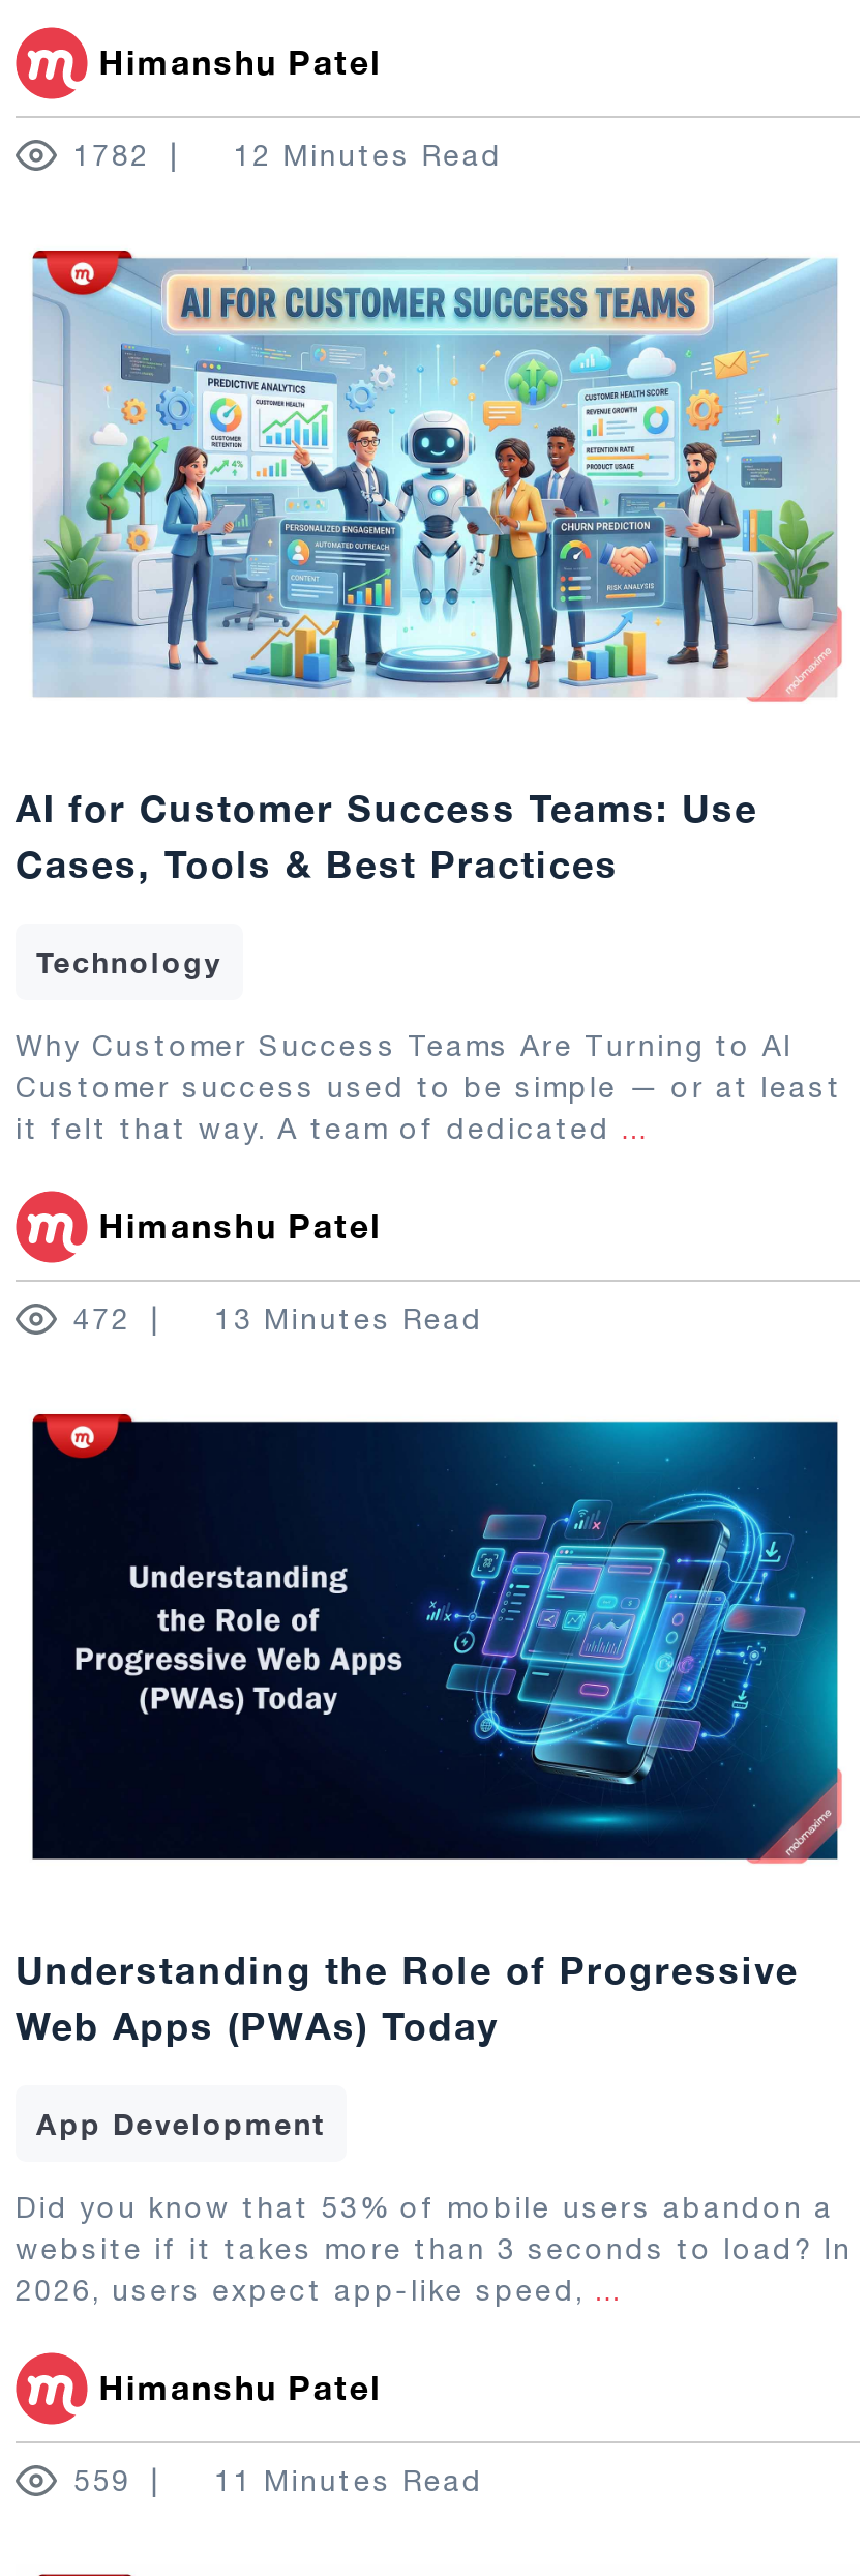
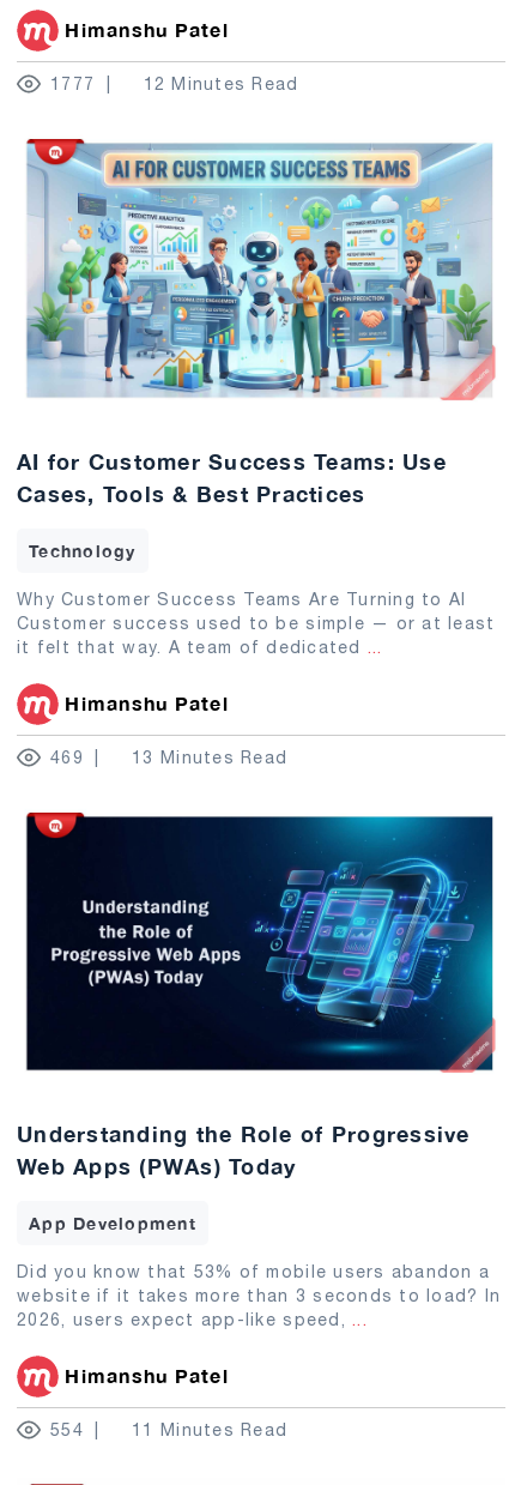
- 1782
+ 1777

- 472
+ 469

- 559
+ 554
